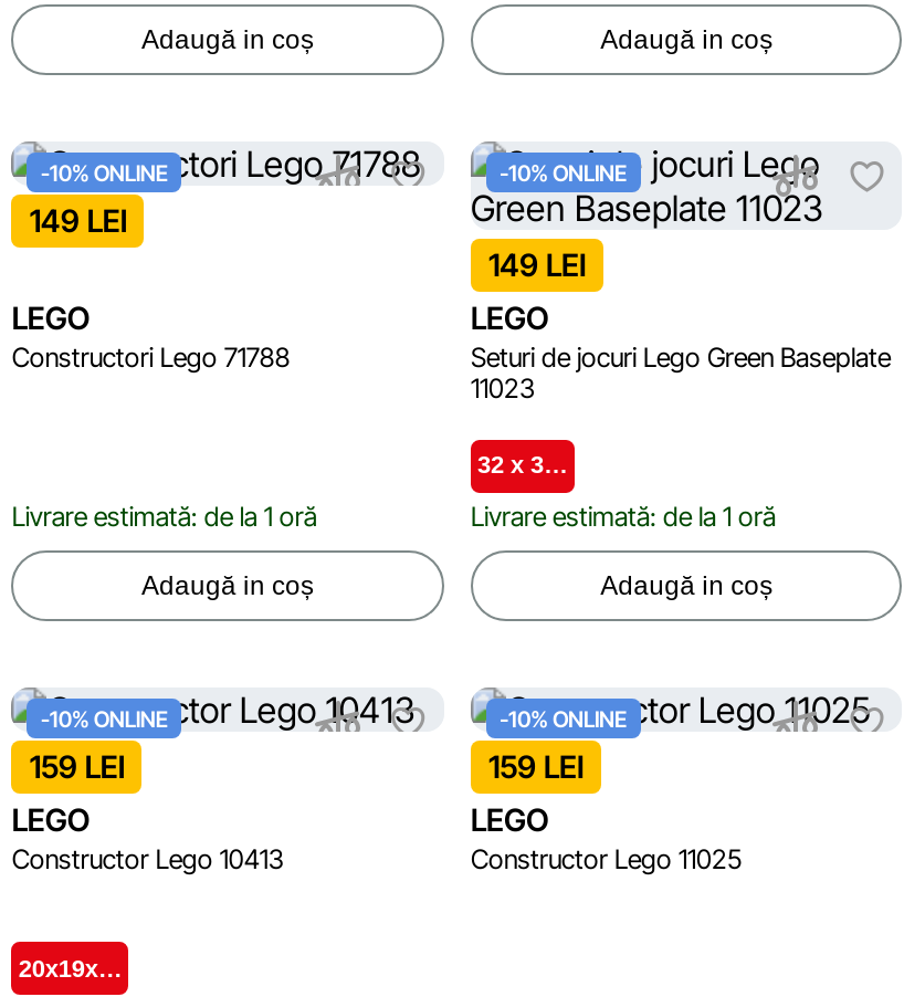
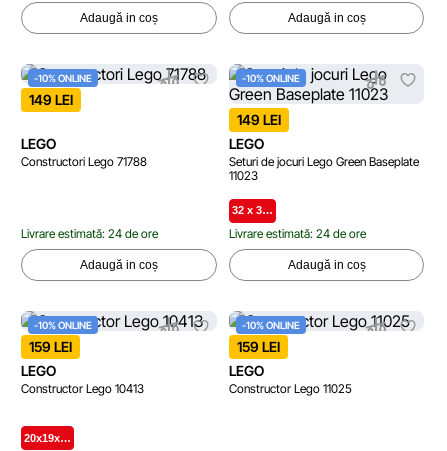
- Livrare estimată: de la 1 oră
+ Livrare estimată: 24 de ore

- Livrare estimată: de la 1 oră
+ Livrare estimată: 24 de ore
